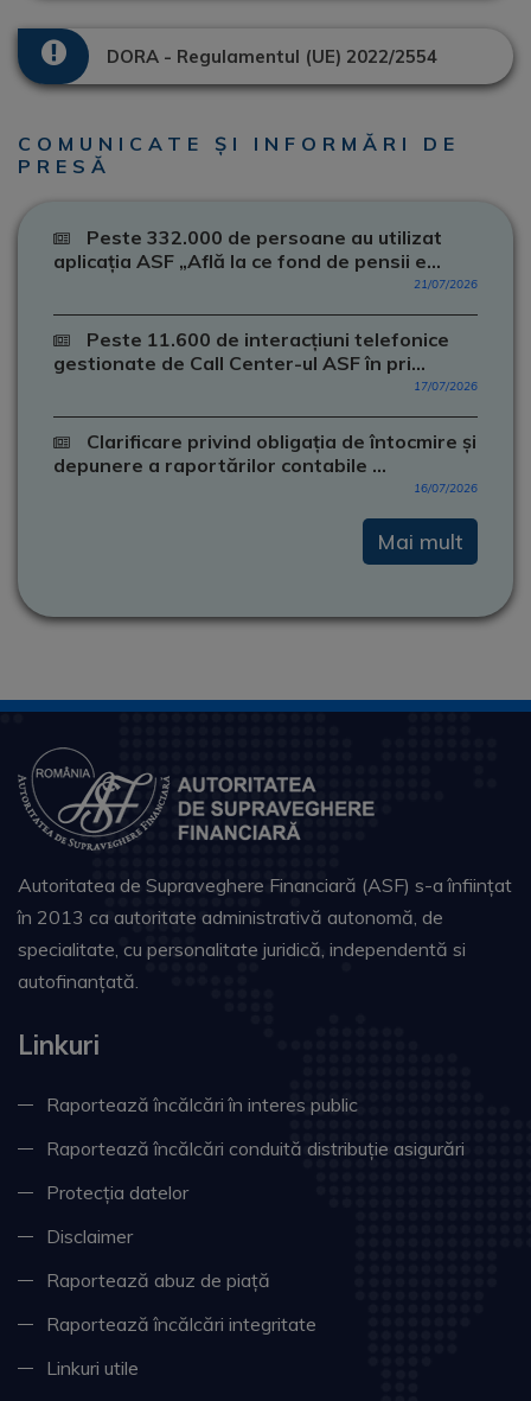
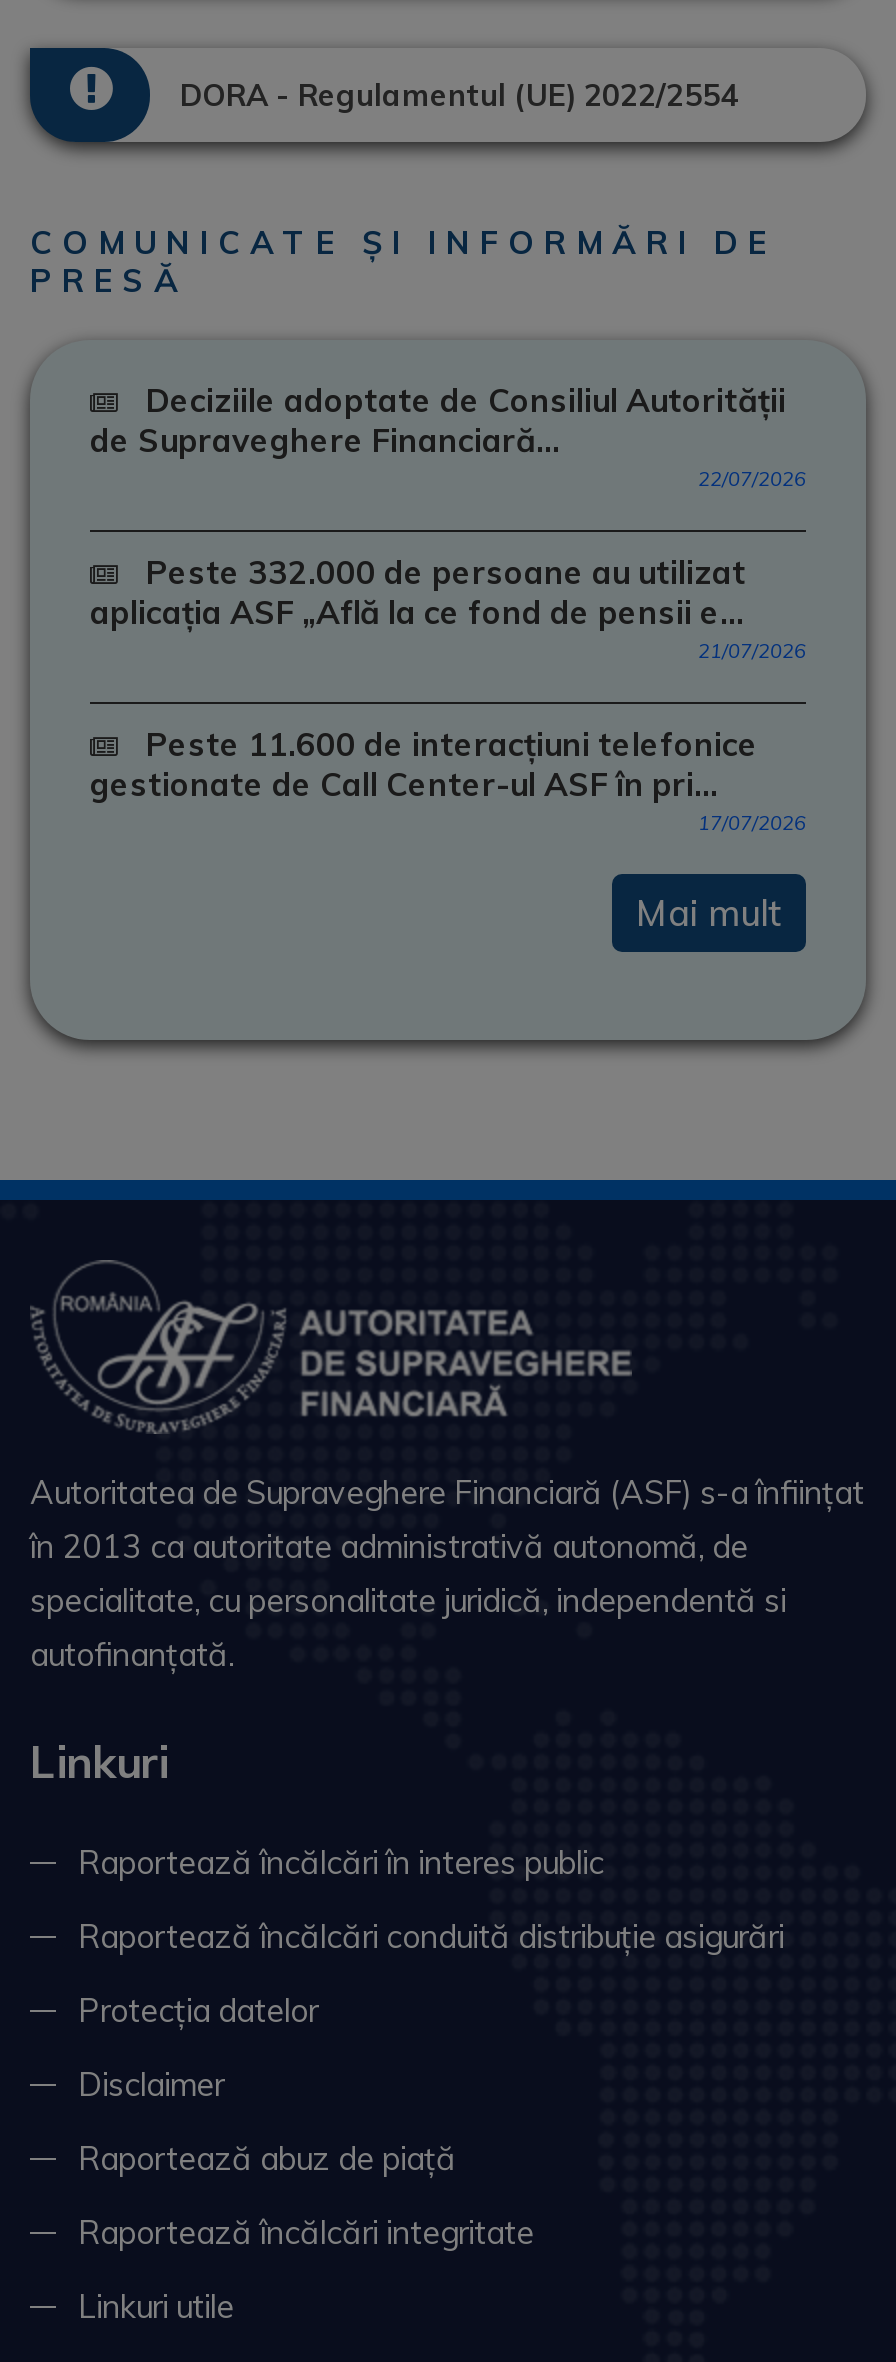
+ Deciziile adoptate de Consiliul Autorității
+ de Supraveghere Financiară...
+ 22/07/2026

moved down: Peste 332.000 de persoane au utilizat | aplicația ASF „Află la ce fond de pensii e... | 21/07/2026 | Peste 11.600 de interacțiuni telefonice | gestionate de Call Center-ul ASF în pri... | 17/07/2026

- Clarificare privind obligația de întocmire și
- depunere a raportărilor contabile ...
- 16/07/2026
